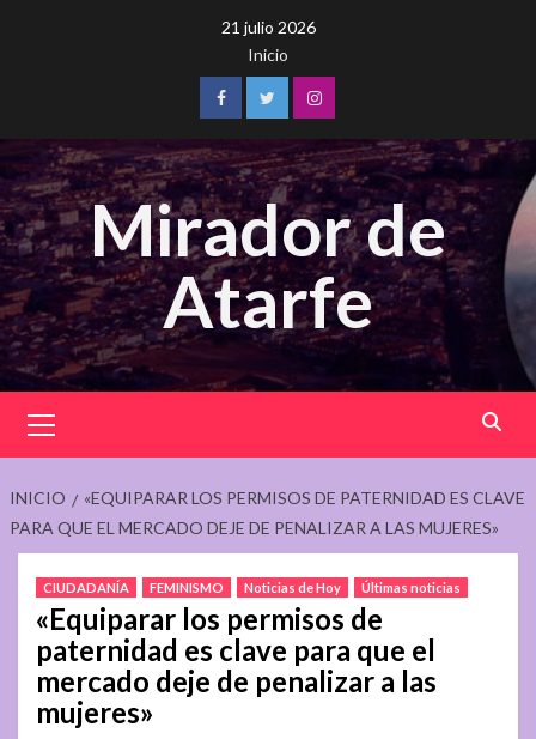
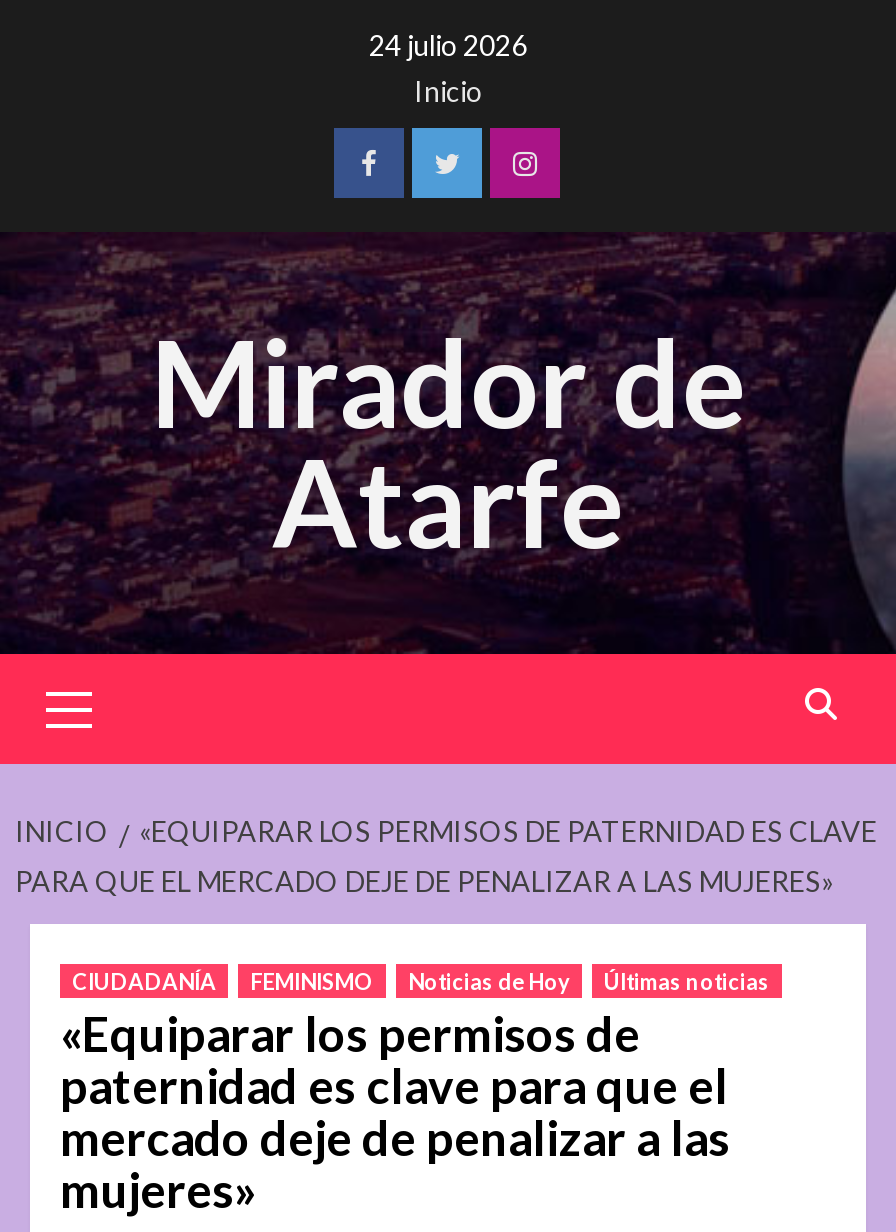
- 21 julio 2026
+ 24 julio 2026
